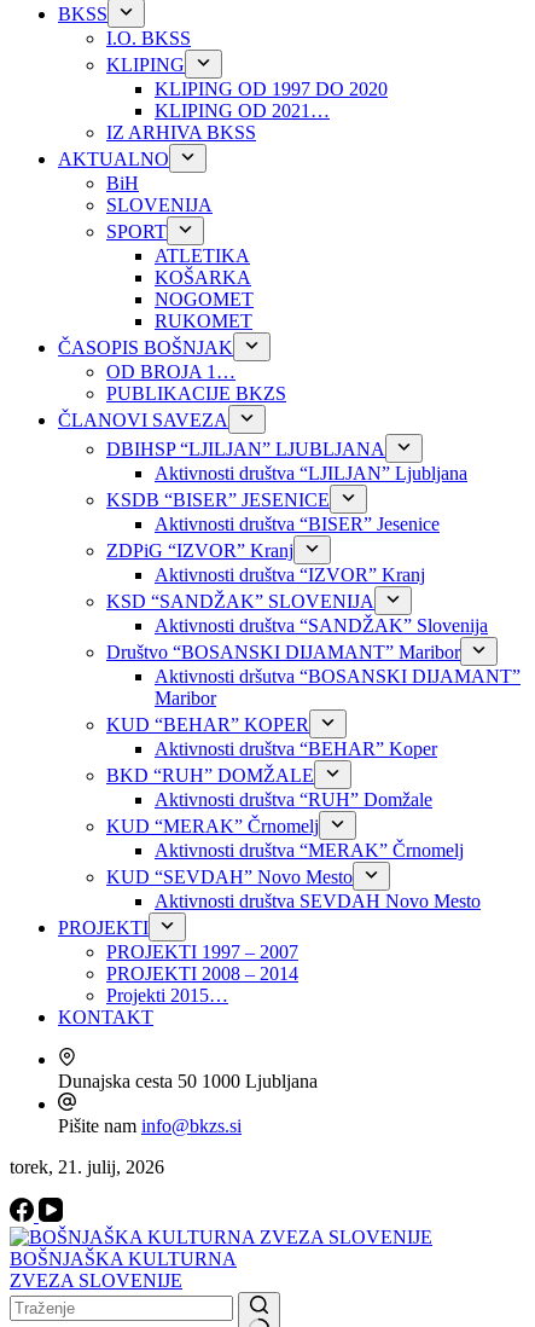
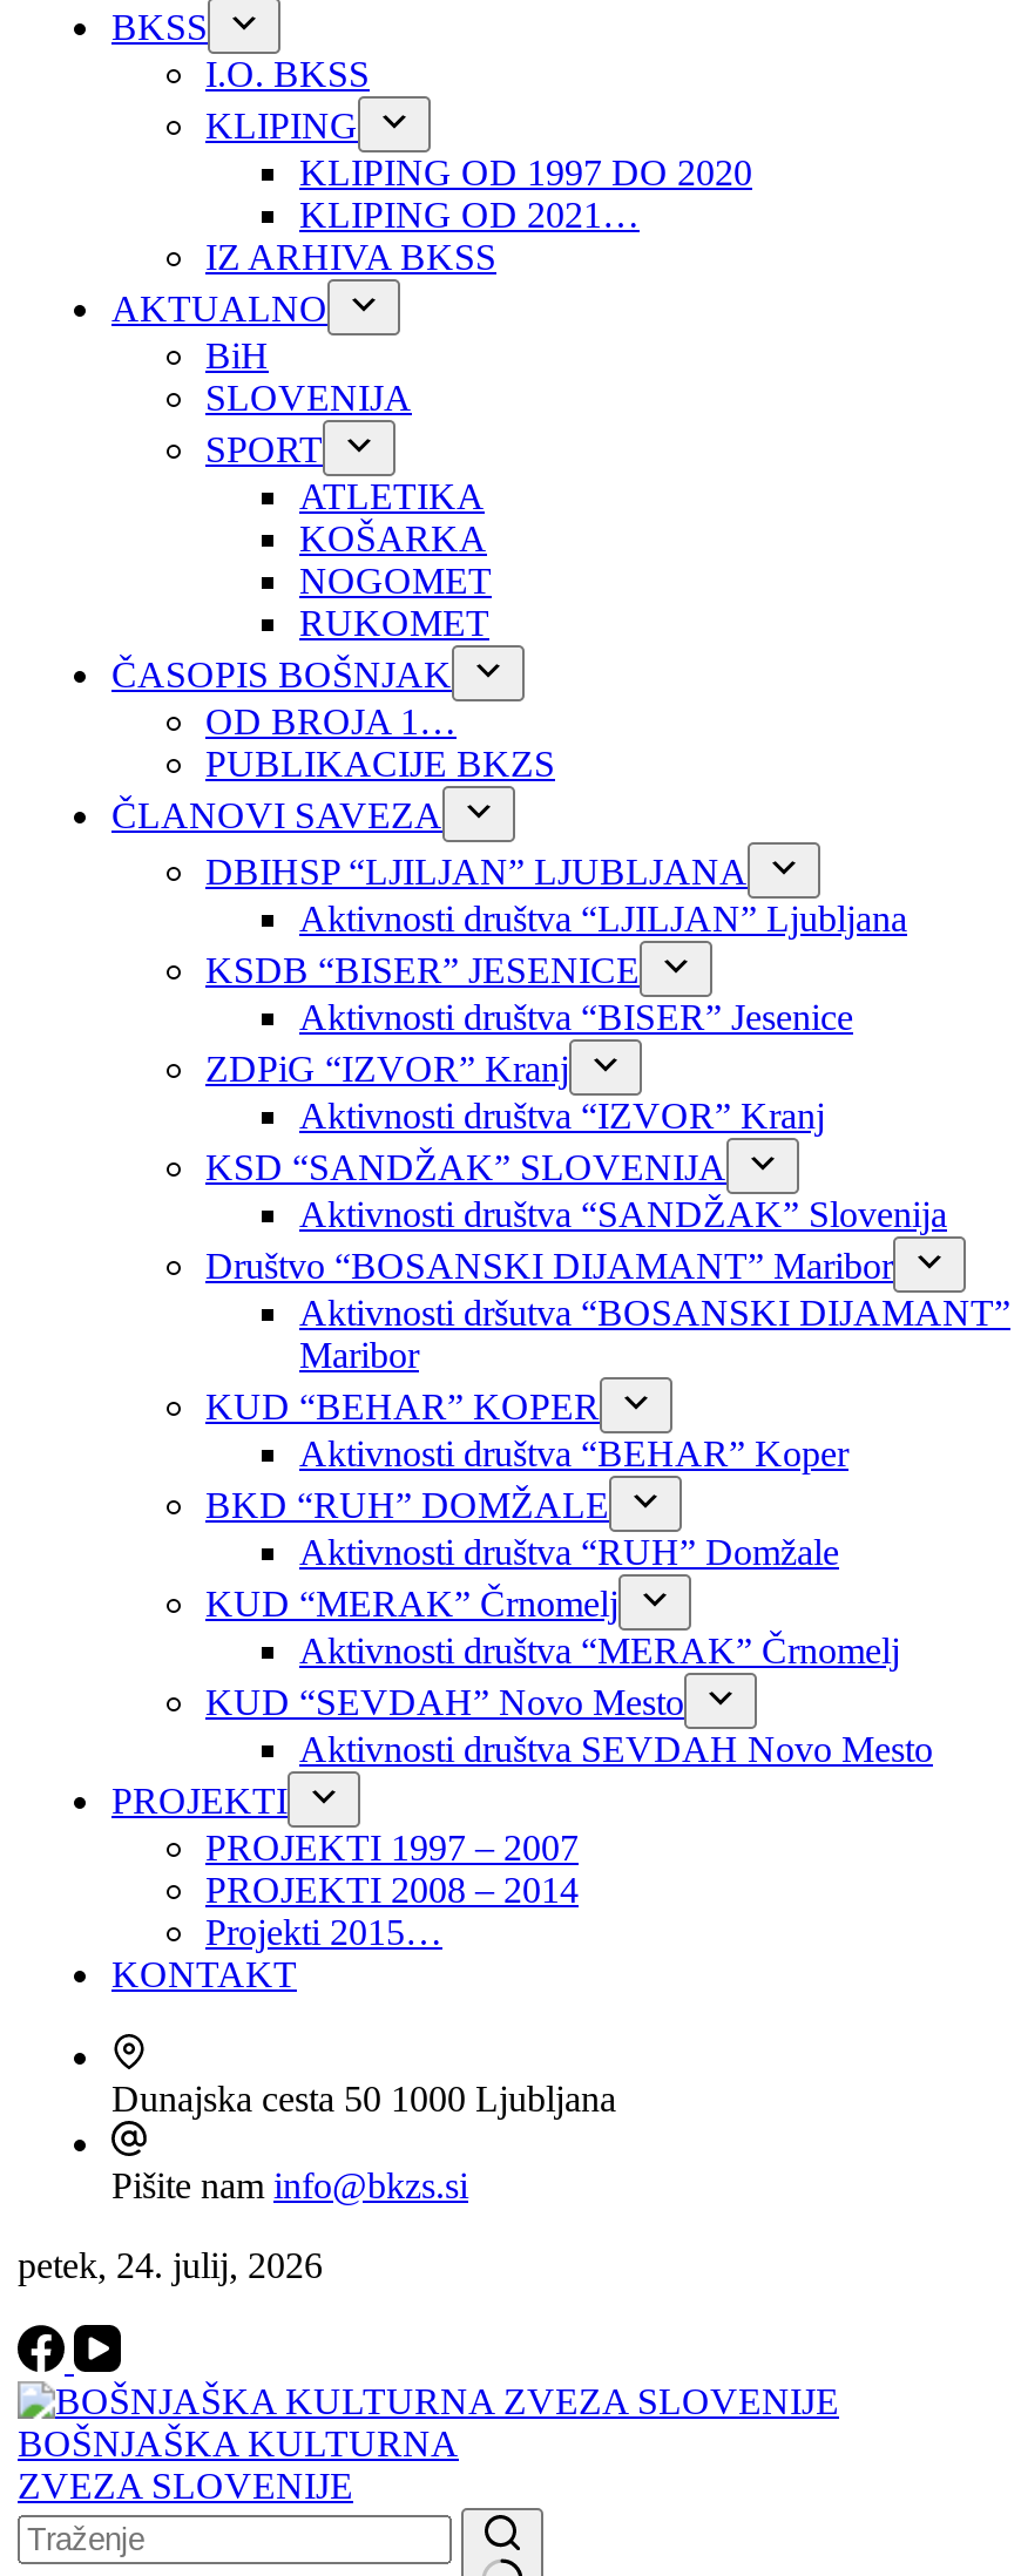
- torek, 21. julij, 2026
+ petek, 24. julij, 2026
